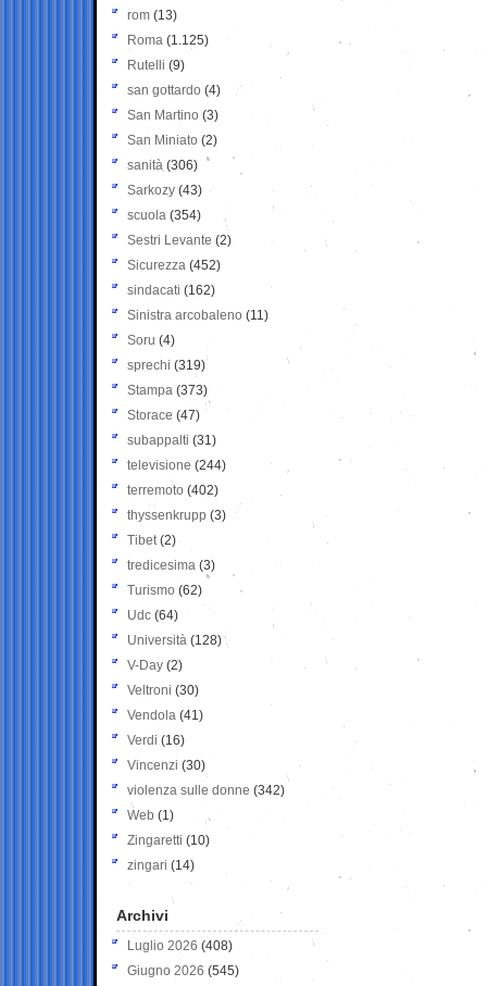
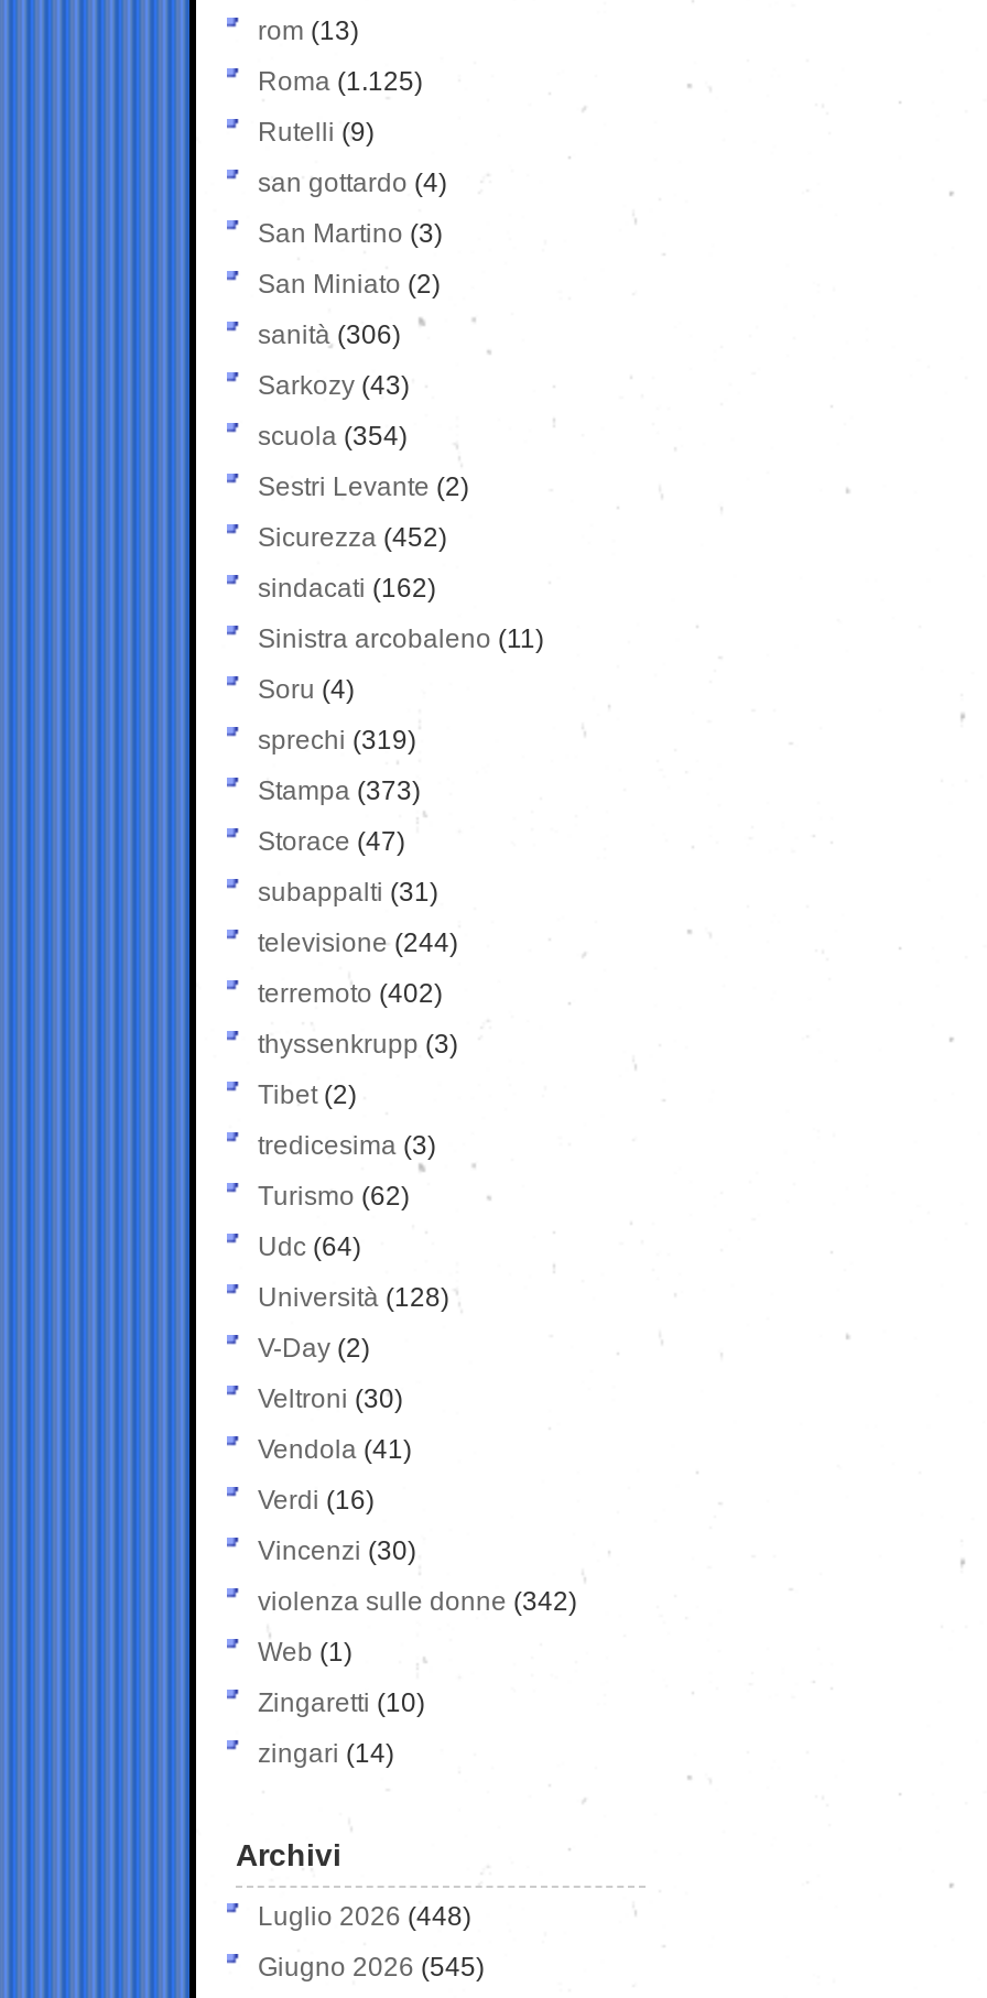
- Luglio 2026 (408)
+ Luglio 2026 (448)
